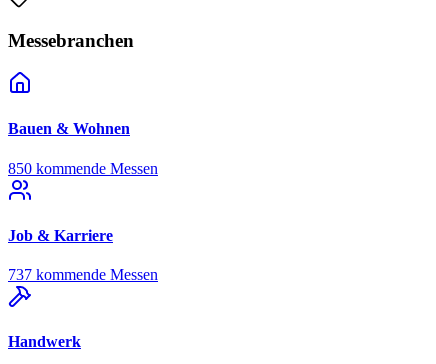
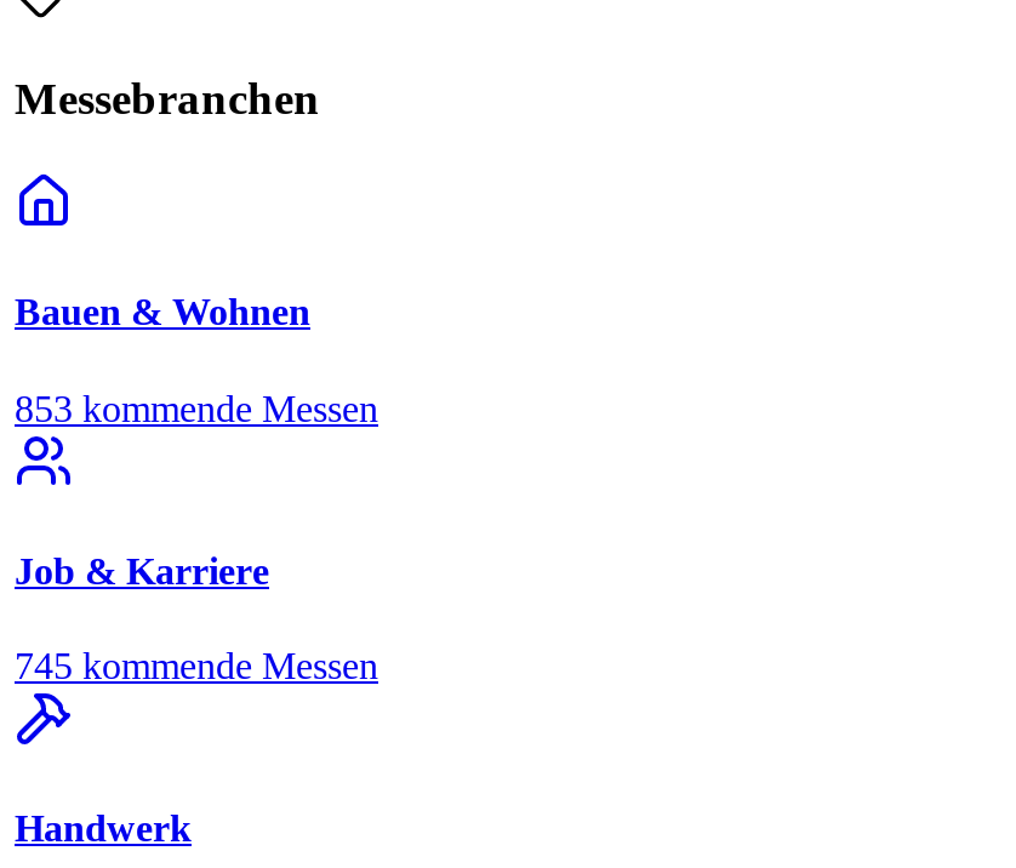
- 850 kommende Messen
+ 853 kommende Messen

- 737 kommende Messen
+ 745 kommende Messen
